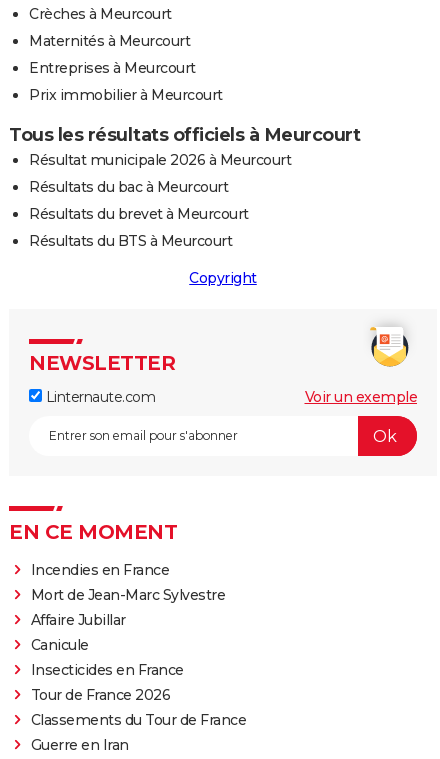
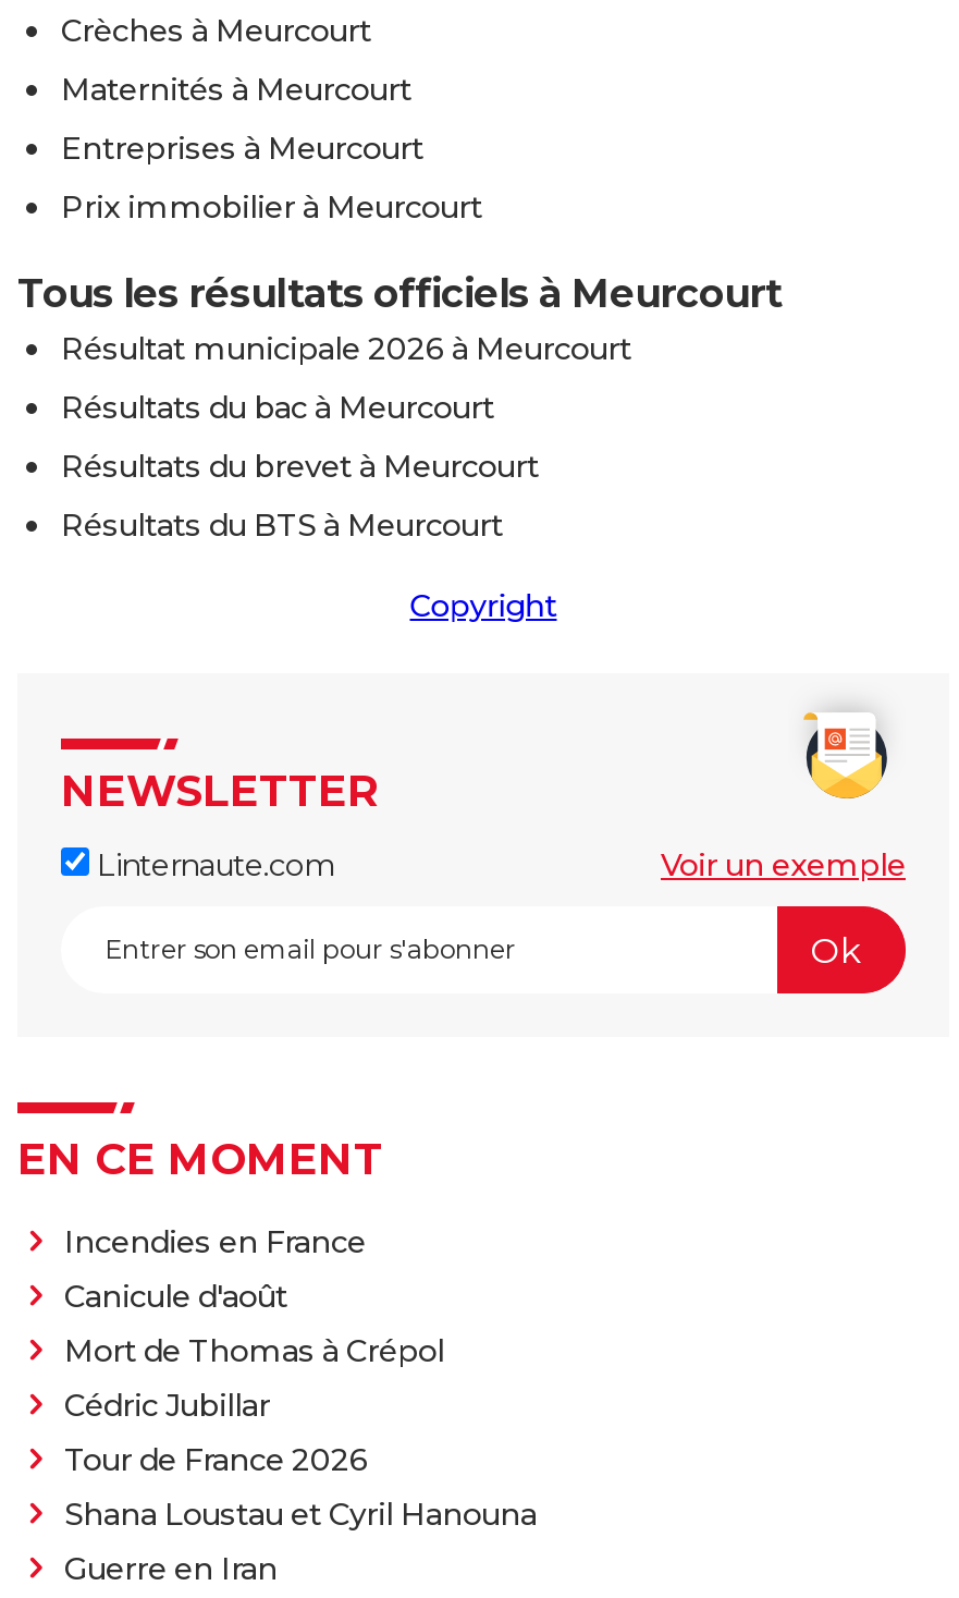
- Mort de Jean-Marc Sylvestre
- Affaire Jubillar
- Canicule
- Insecticides en France
+ Canicule d'août
+ Mort de Thomas à Crépol
+ Cédric Jubillar

- Classements du Tour de France
+ Shana Loustau et Cyril Hanouna
